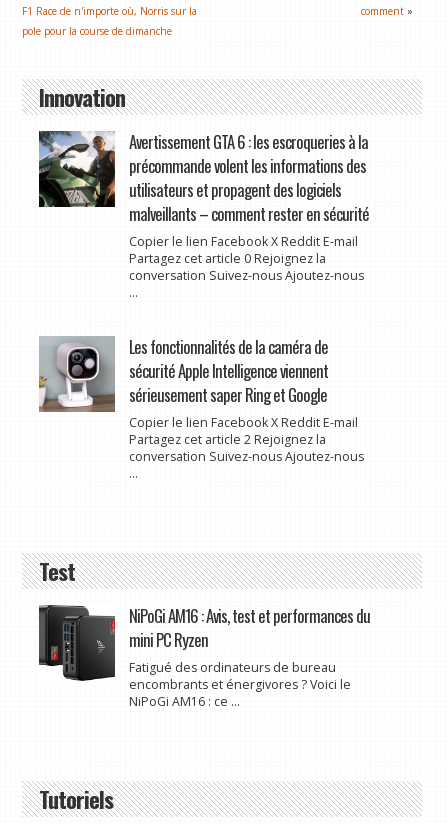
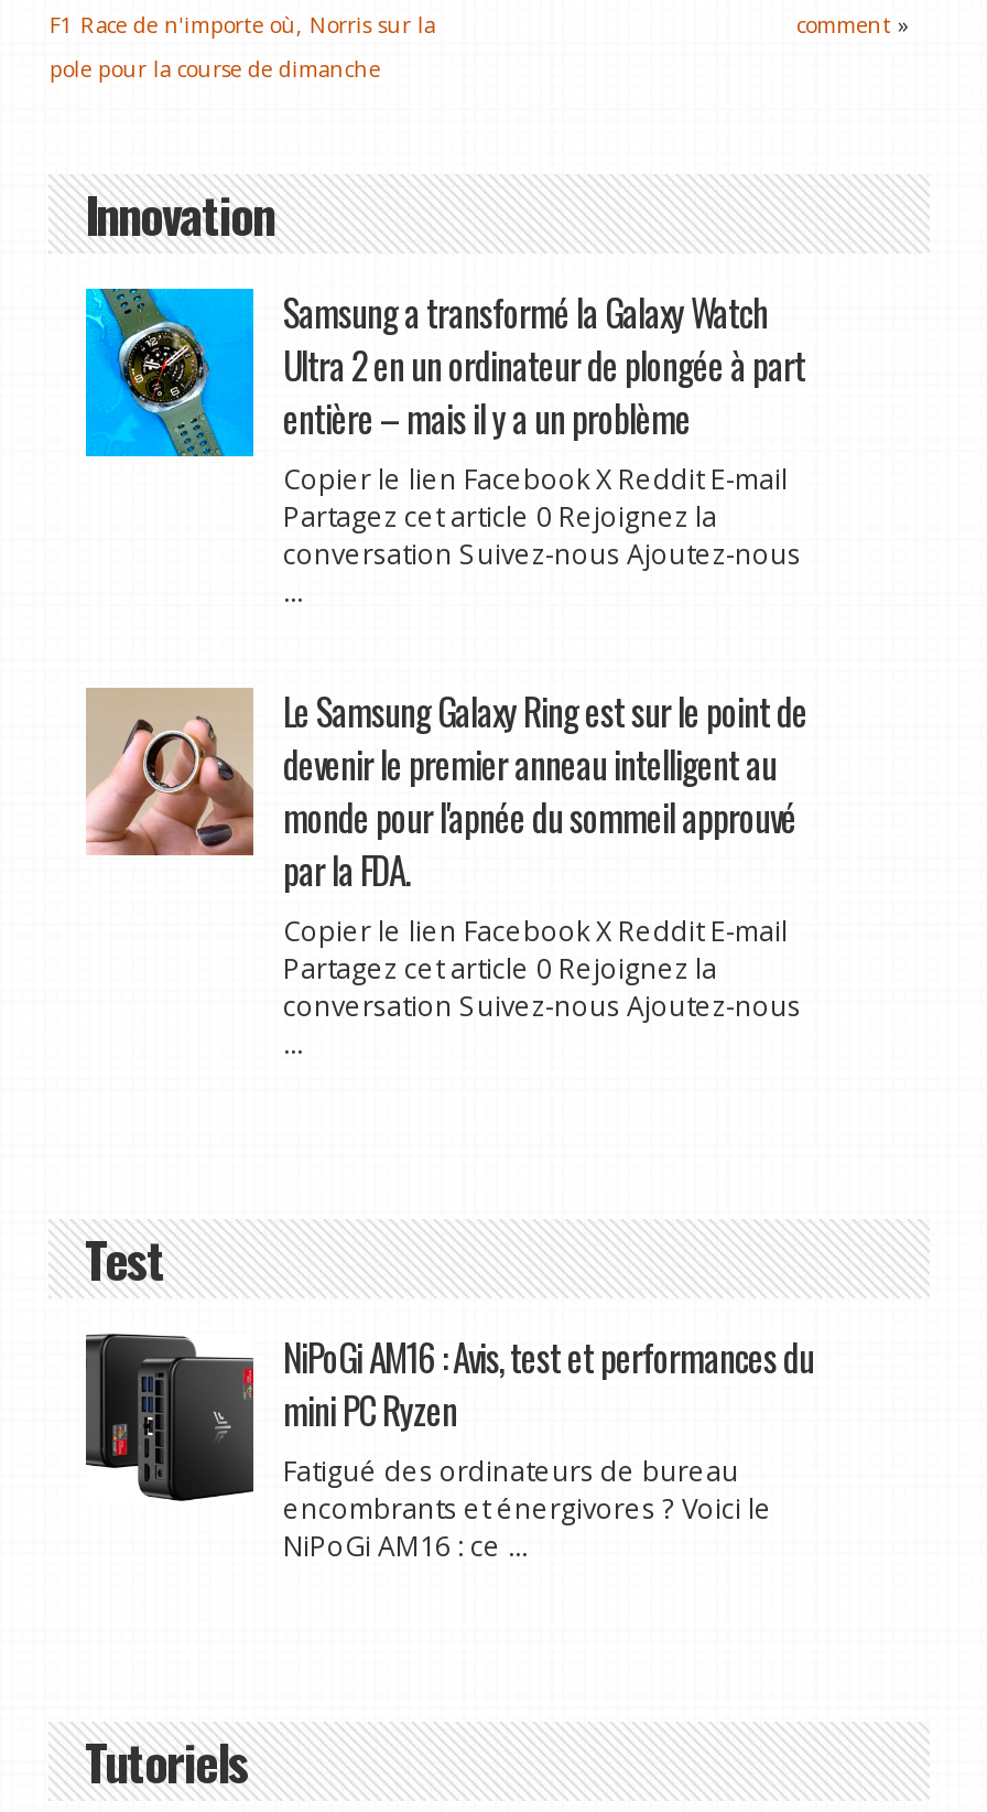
- [image]
- Avertissement GTA 6 : les escroqueries à la
- précommande volent les informations des
- utilisateurs et propagent des logiciels
- malveillants – comment rester en sécurité
+ [image]
+ Samsung a transformé la Galaxy Watch
+ Ultra 2 en un ordinateur de plongée à part
+ entière – mais il y a un problème

moved up: Copier le lien Facebook X Reddit E-mail | Partagez cet article 0 Rejoignez la | conversation Suivez-nous Ajoutez-nous

- [image]
- Les fonctionnalités de la caméra de
- sécurité Apple Intelligence viennent
- sérieusement saper Ring et Google
+ [image]
+ Le Samsung Galaxy Ring est sur le point de
+ devenir le premier anneau intelligent au
+ monde pour l'apnée du sommeil approuvé
+ par la FDA.

- Partagez cet article 2 Rejoignez la
+ Partagez cet article 0 Rejoignez la
